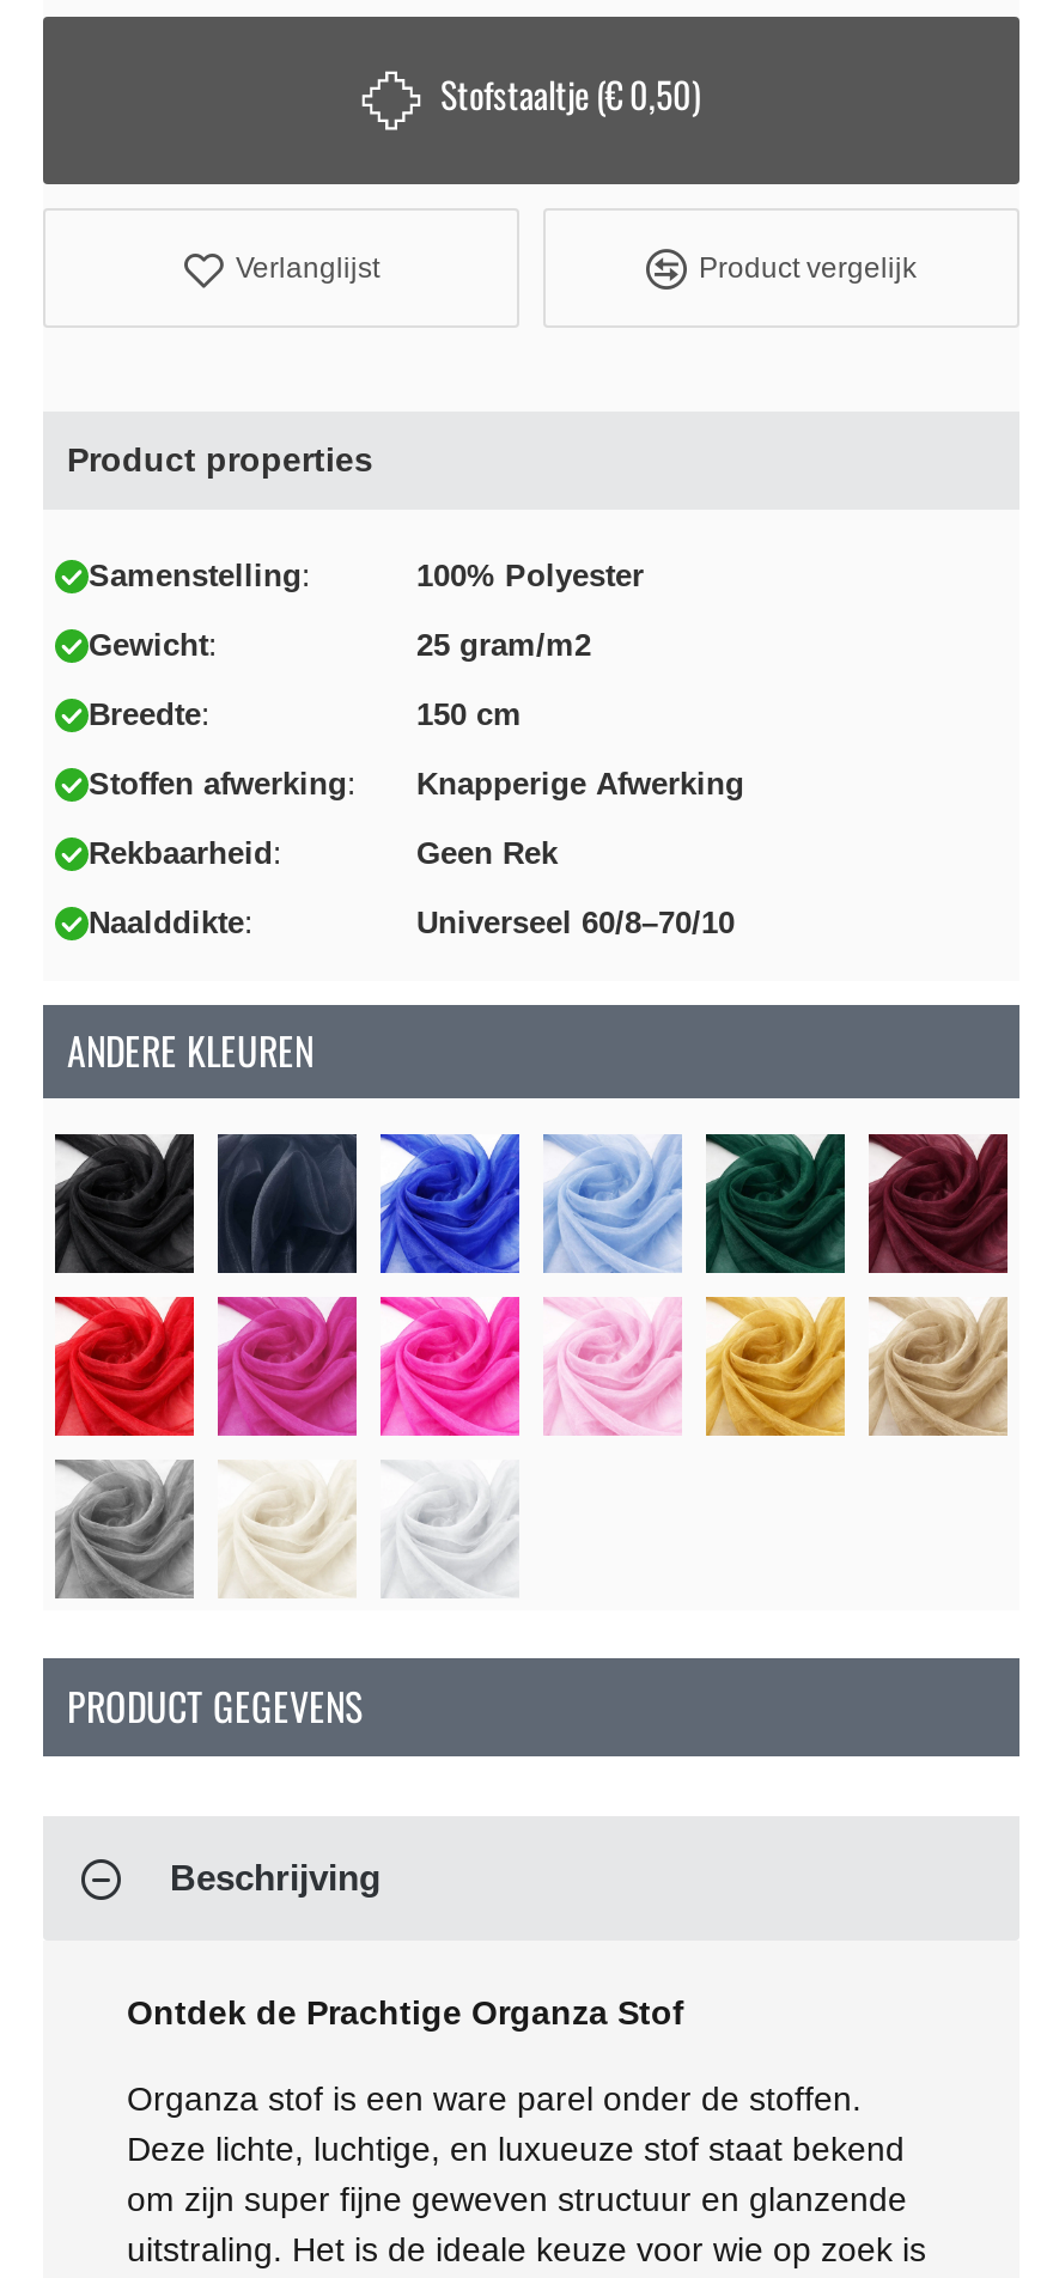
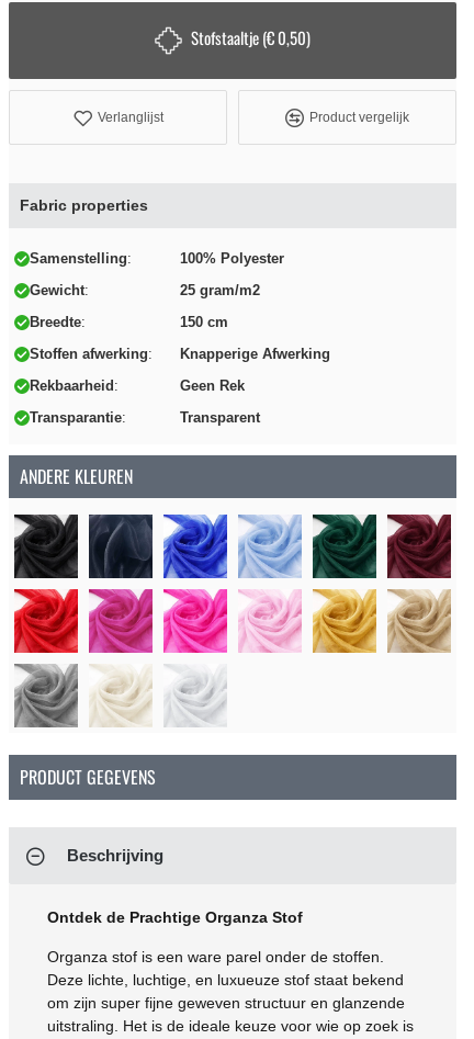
- Product properties
+ Fabric properties

- Naalddikte
- Universeel 60/8–70/10
+ Transparantie
+ Transparent
